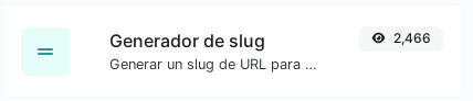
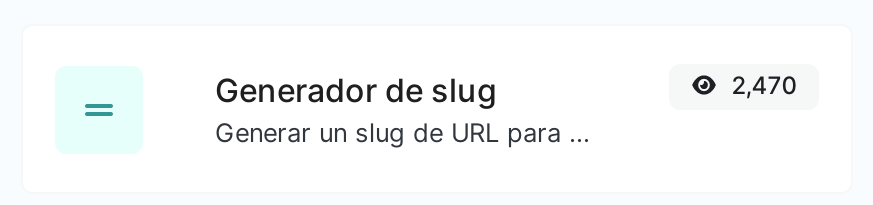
- 2,466
+ 2,470
